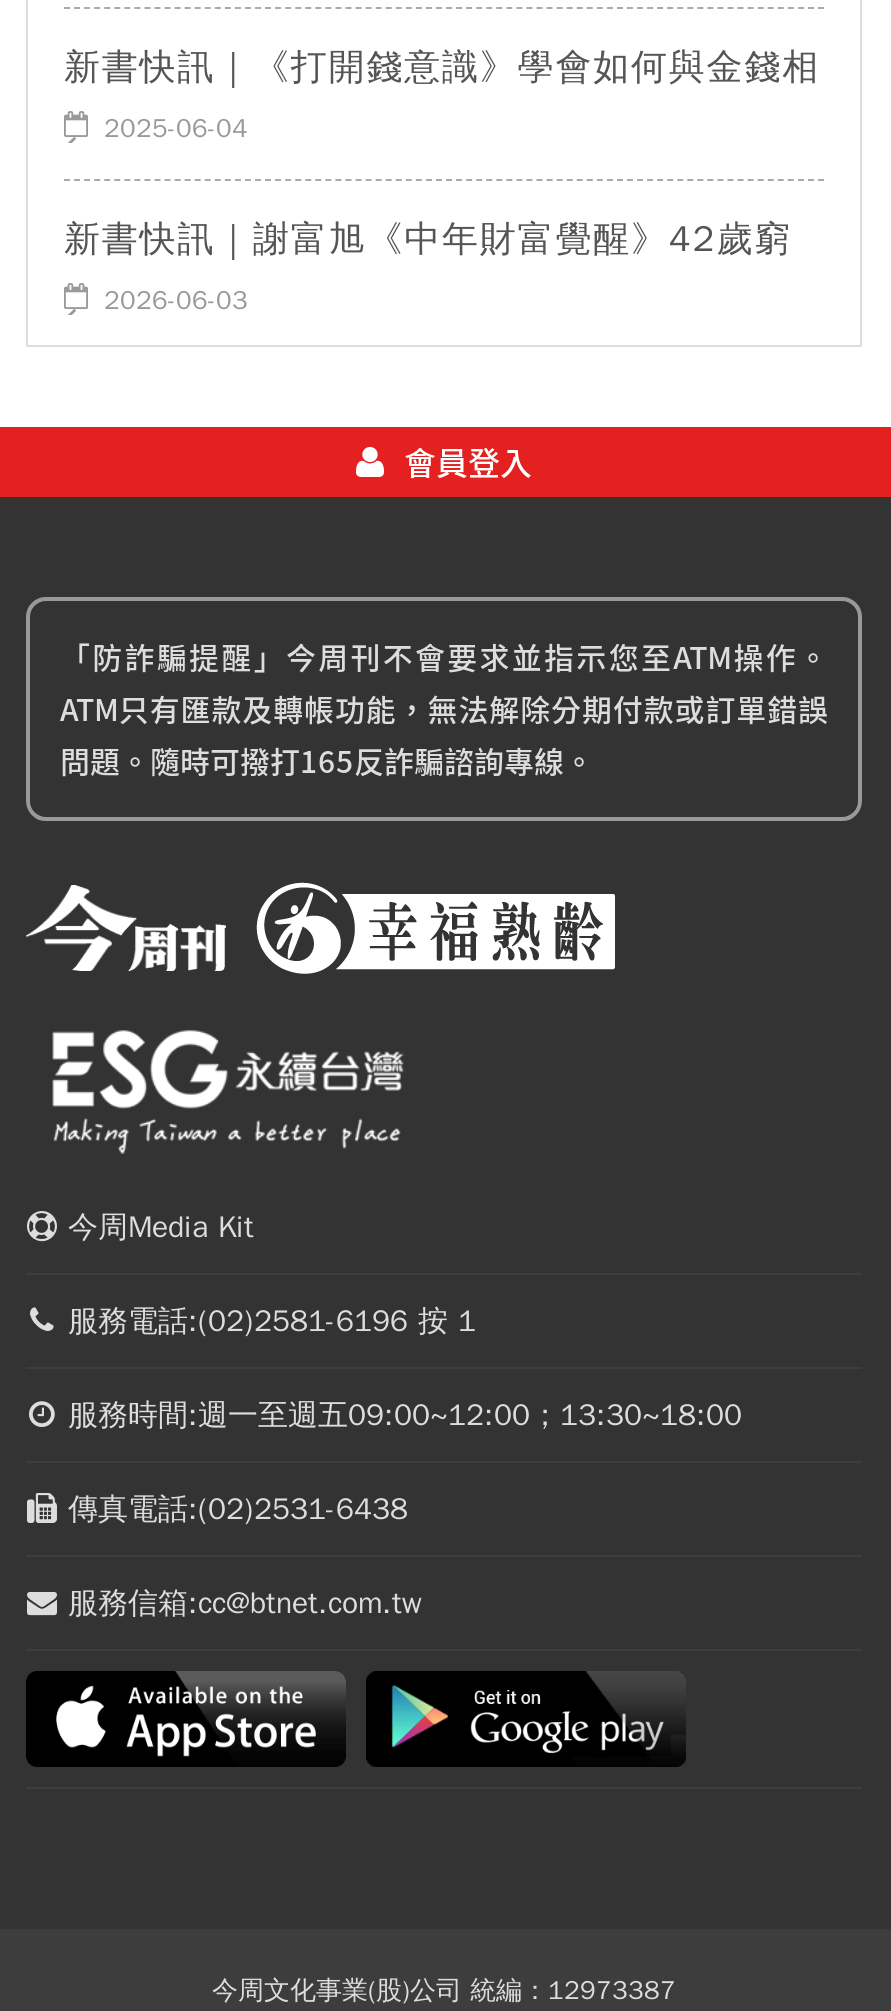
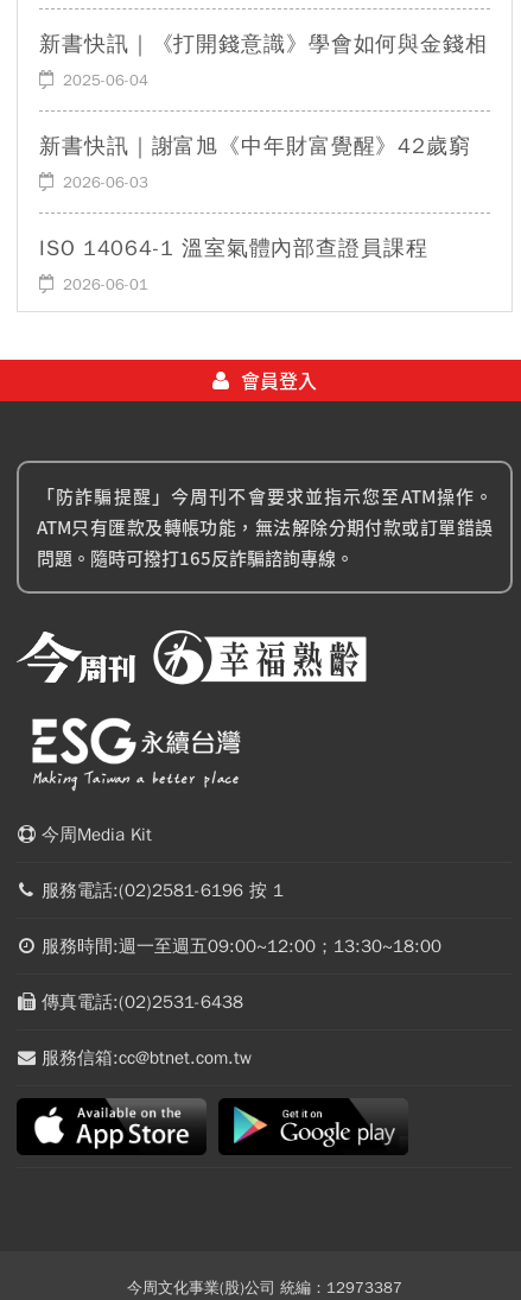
+ ISO 14064-1 溫室氣體內部查證員課程
+ 2026-06-01
